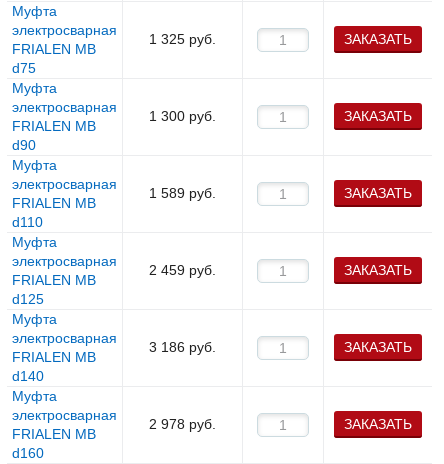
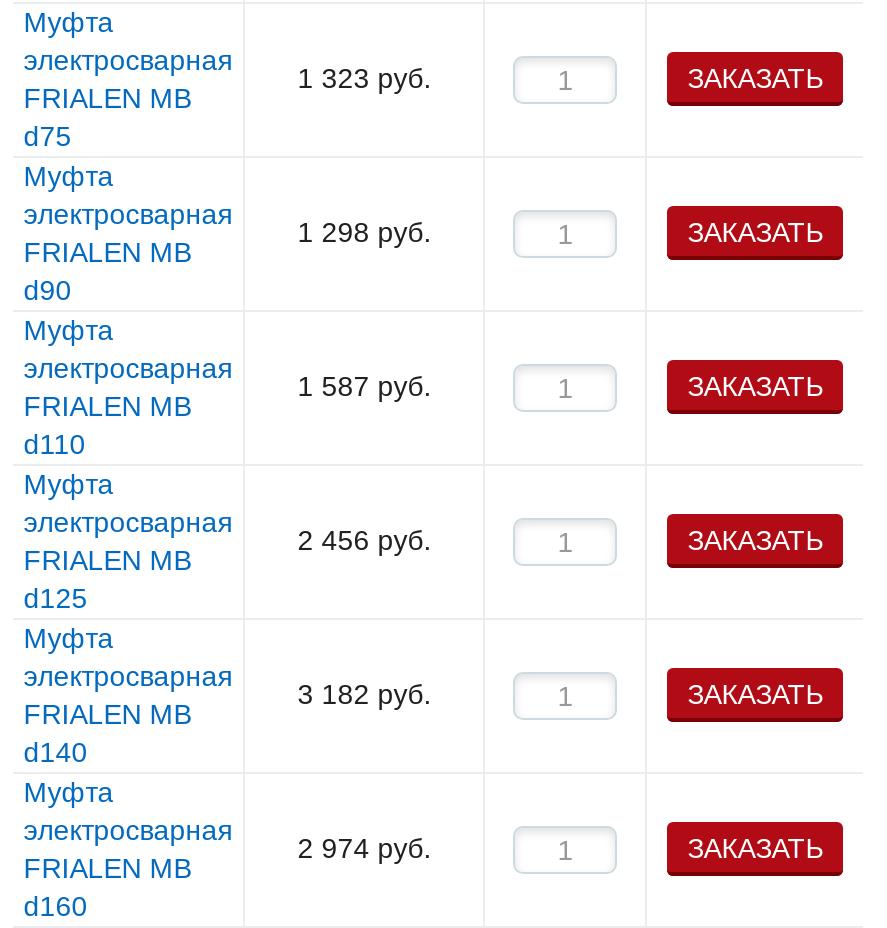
- 1 325 руб.
+ 1 323 руб.

- 1 300 руб.
+ 1 298 руб.

- 1 589 руб.
+ 1 587 руб.

- 2 459 руб.
+ 2 456 руб.

- 3 186 руб.
+ 3 182 руб.

- 2 978 руб.
+ 2 974 руб.
